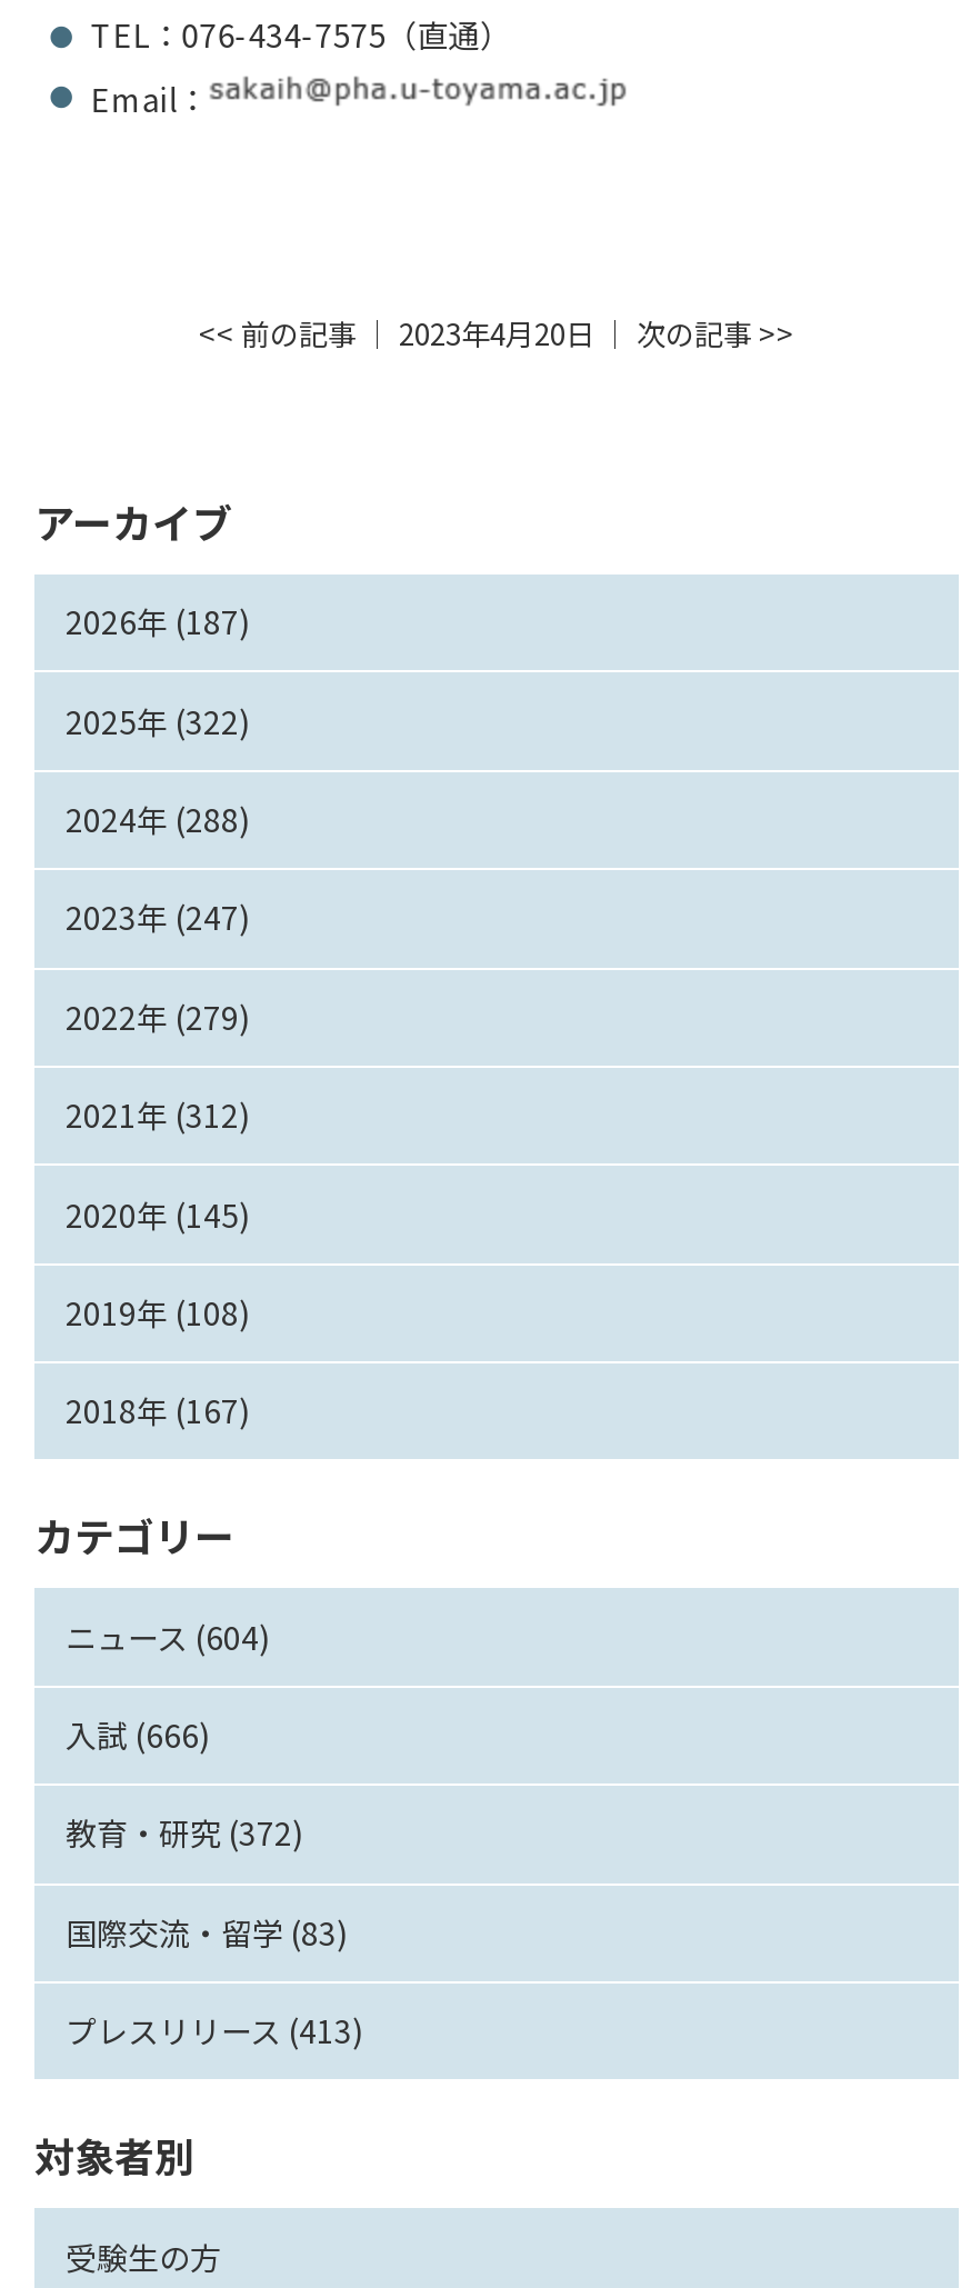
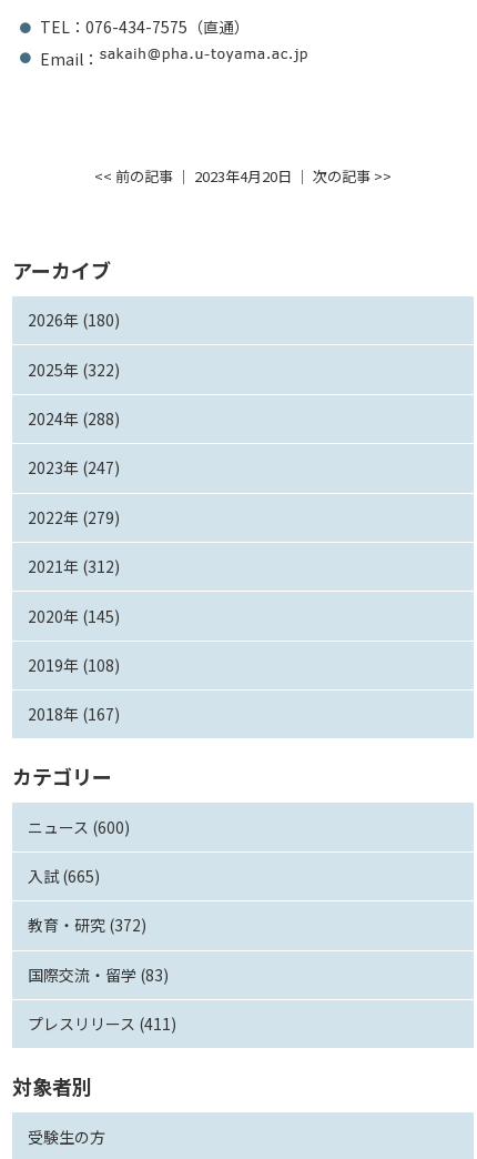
- 2026年 (187)
+ 2026年 (180)

- ニュース (604)
+ ニュース (600)

- 入試 (666)
+ 入試 (665)

- プレスリリース (413)
+ プレスリリース (411)
